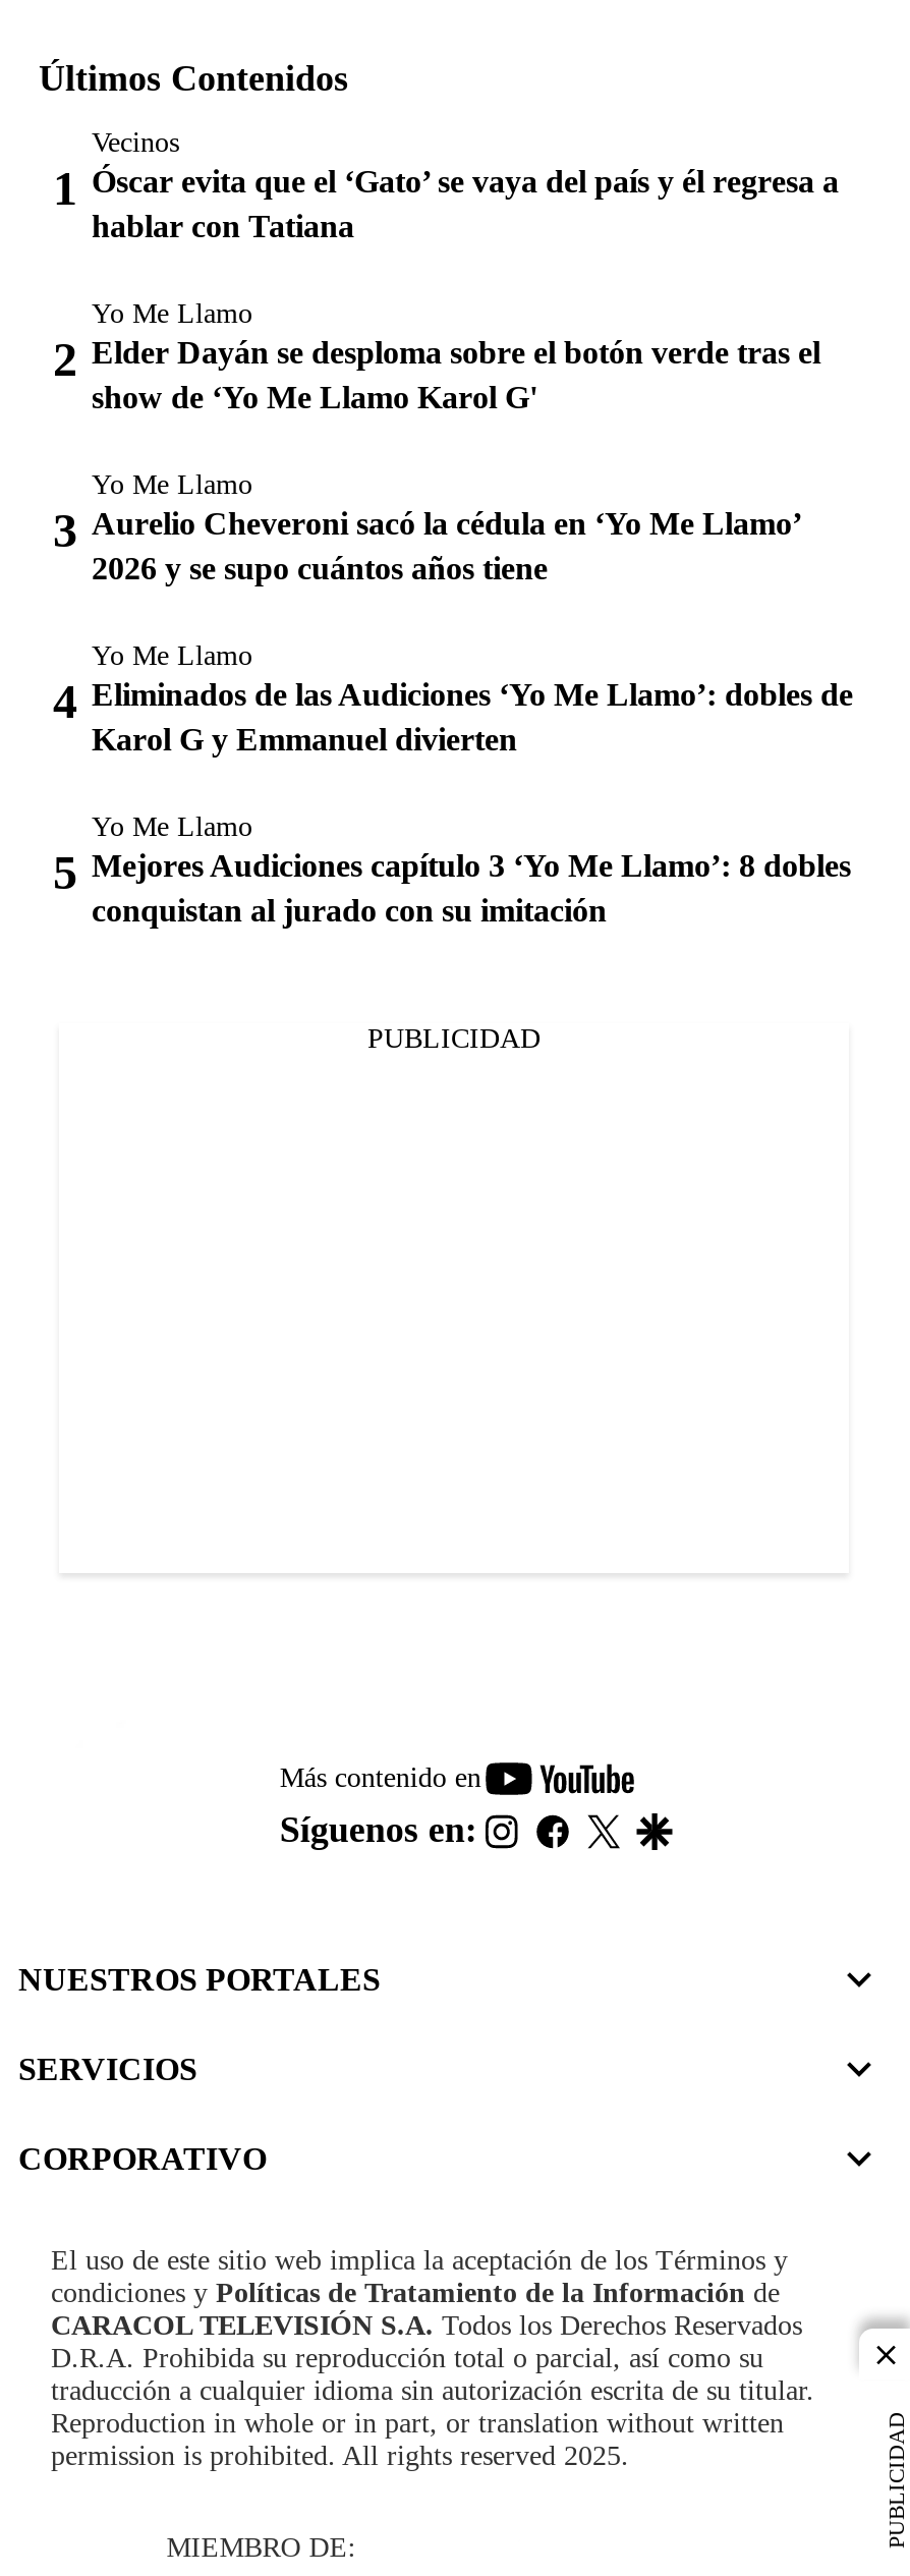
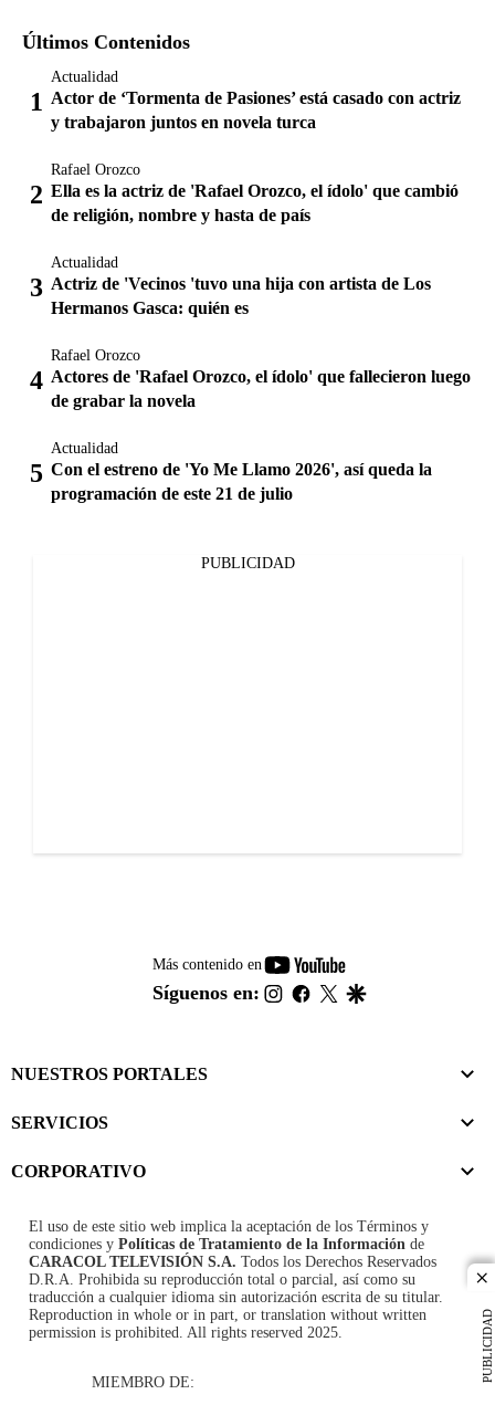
- Vecinos
- Óscar evita que el ‘Gato’ se vaya del país y él regresa a
- hablar con Tatiana
+ Actualidad
+ Actor de ‘Tormenta de Pasiones’ está casado con actriz
+ y trabajaron juntos en novela turca

- Yo Me Llamo
- Elder Dayán se desploma sobre el botón verde tras el
- show de ‘Yo Me Llamo Karol G'
+ Rafael Orozco
+ Ella es la actriz de 'Rafael Orozco, el ídolo' que cambió
+ de religión, nombre y hasta de país

- Yo Me Llamo
- Aurelio Cheveroni sacó la cédula en ‘Yo Me Llamo’
- 2026 y se supo cuántos años tiene
+ Actualidad
+ Actriz de 'Vecinos 'tuvo una hija con artista de Los
+ Hermanos Gasca: quién es

- Yo Me Llamo
- Eliminados de las Audiciones ‘Yo Me Llamo’: dobles de
- Karol G y Emmanuel divierten
+ Rafael Orozco
+ Actores de 'Rafael Orozco, el ídolo' que fallecieron luego
+ de grabar la novela

- Yo Me Llamo
- Mejores Audiciones capítulo 3 ‘Yo Me Llamo’: 8 dobles
- conquistan al jurado con su imitación
+ Actualidad
+ Con el estreno de 'Yo Me Llamo 2026', así queda la
+ programación de este 21 de julio
